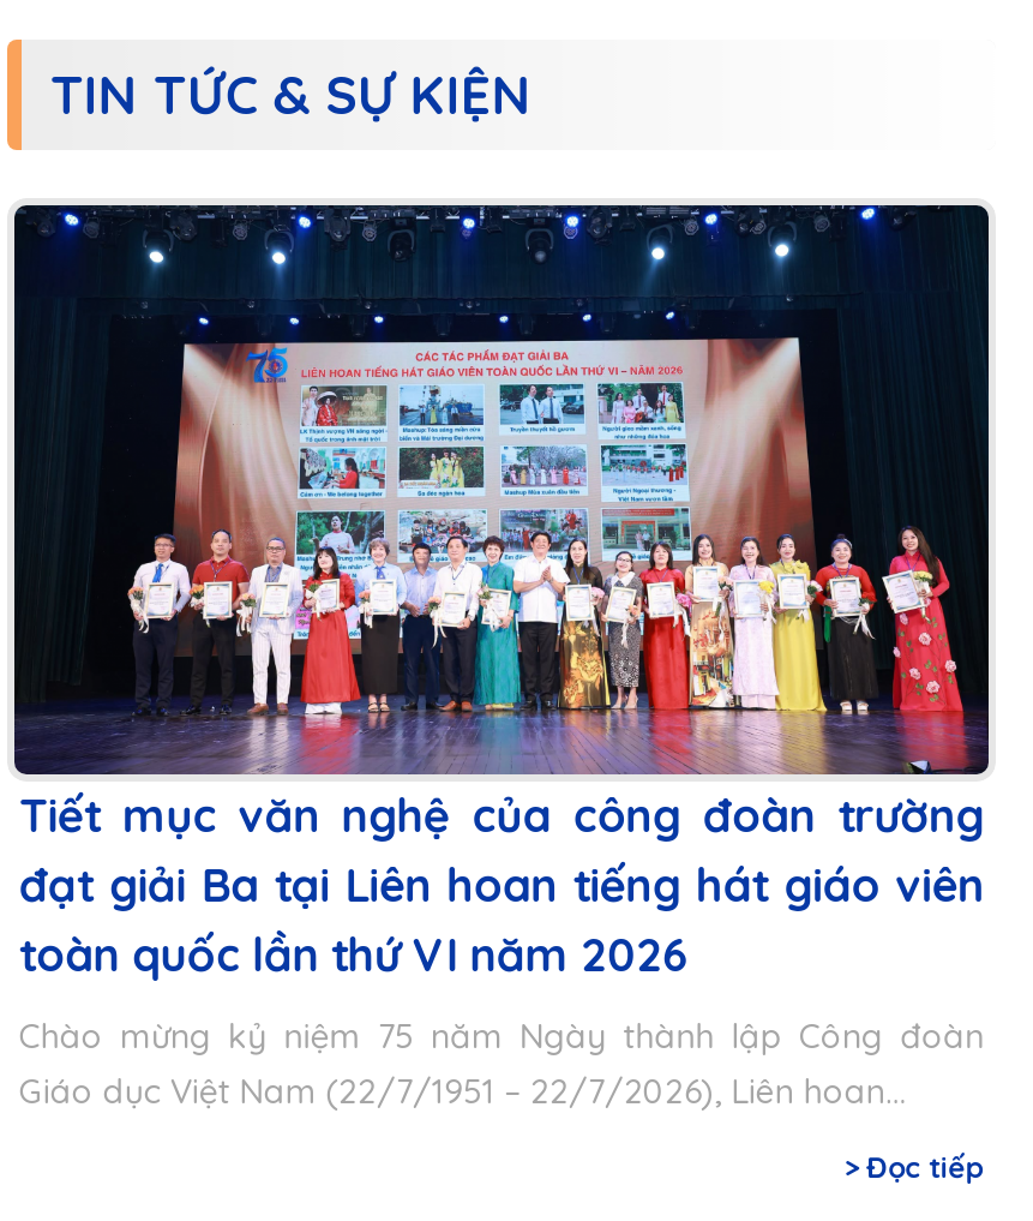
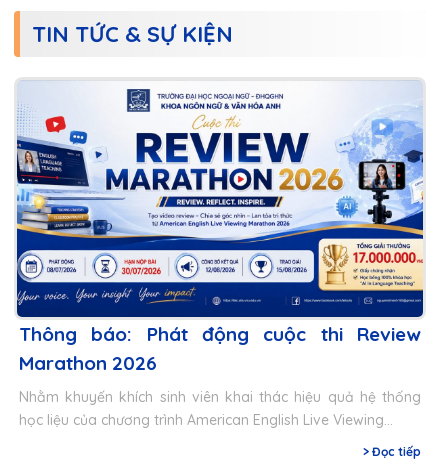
- [image]
- Tiết mục văn nghệ của công đoàn trường
- đạt giải Ba tại Liên hoan tiếng hát giáo viên
- toàn quốc lần thứ VI năm 2026
+ [image]
+ Thông báo: Phát động cuộc thi Review
+ Marathon 2026

- Chào mừng kỷ niệm 75 năm Ngày thành lập Công đoàn
- Giáo dục Việt Nam (22/7/1951 – 22/7/2026), Liên hoan…
+ Nhằm khuyến khích sinh viên khai thác hiệu quả hệ thống
+ học liệu của chương trình American English Live Viewing…
